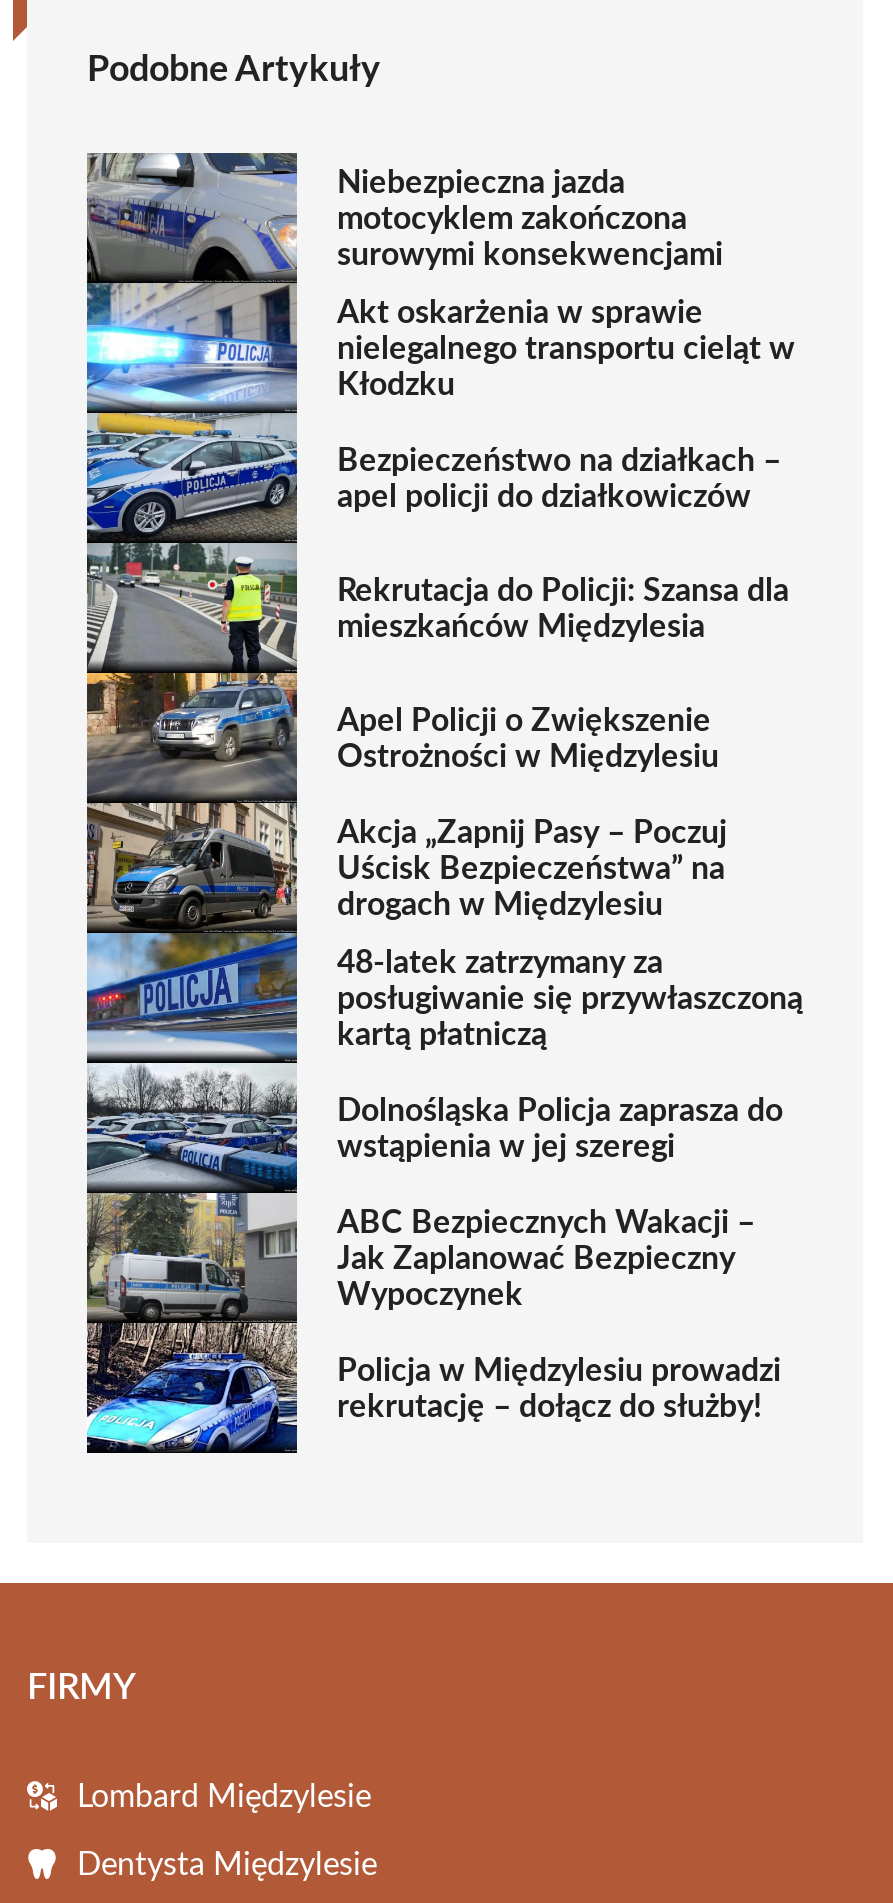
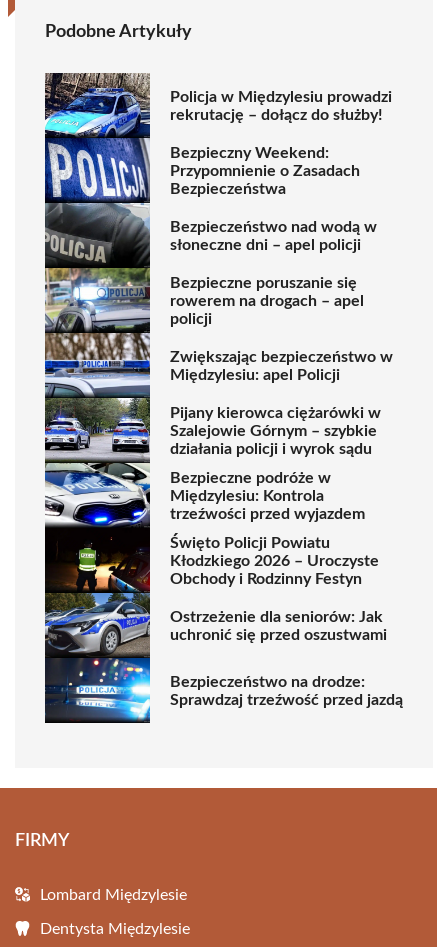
- [image]
+ [image]

- Niebezpieczna jazda
- motocyklem zakończona
- surowymi konsekwencjami
- Akt oskarżenia w sprawie
- nielegalnego transportu cieląt w
- Kłodzku
- Bezpieczeństwo na działkach –
- apel policji do działkowiczów
- Rekrutacja do Policji: Szansa dla
- mieszkańców Międzylesia
- Apel Policji o Zwiększenie
- Ostrożności w Międzylesiu
- Akcja „Zapnij Pasy – Poczuj
- Uścisk Bezpieczeństwa” na
- drogach w Międzylesiu
- 48-latek zatrzymany za
- posługiwanie się przywłaszczoną
- kartą płatniczą
- Dolnośląska Policja zaprasza do
- wstąpienia w jej szeregi
- ABC Bezpiecznych Wakacji –
- Jak Zaplanować Bezpieczny
- Wypoczynek

moved up: Policja w Międzylesiu prowadzi | rekrutację – dołącz do służby!

+ Bezpieczny Weekend:
+ Przypomnienie o Zasadach
+ Bezpieczeństwa
+ Bezpieczeństwo nad wodą w
+ słoneczne dni – apel policji
+ Bezpieczne poruszanie się
+ rowerem na drogach – apel
+ policji
+ Zwiększając bezpieczeństwo w
+ Międzylesiu: apel Policji
+ Pijany kierowca ciężarówki w
+ Szalejowie Górnym – szybkie
+ działania policji i wyrok sądu
+ Bezpieczne podróże w
+ Międzylesiu: Kontrola
+ trzeźwości przed wyjazdem
+ Święto Policji Powiatu
+ Kłodzkiego 2026 – Uroczyste
+ Obchody i Rodzinny Festyn
+ Ostrzeżenie dla seniorów: Jak
+ uchronić się przed oszustwami
+ Bezpieczeństwo na drodze:
+ Sprawdzaj trzeźwość przed jazdą
